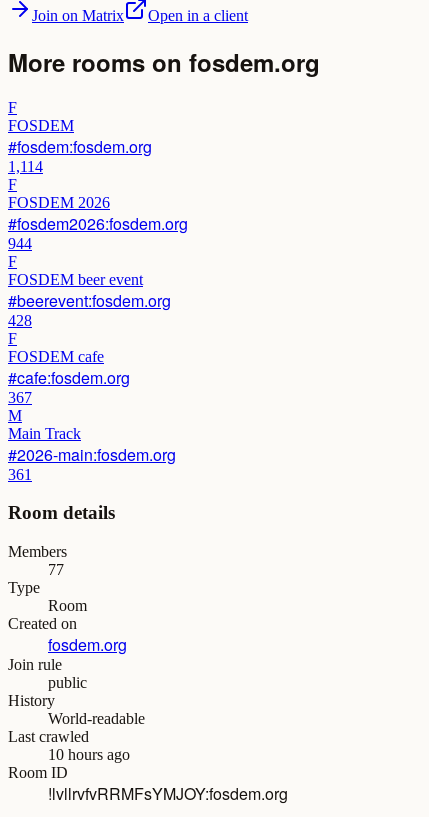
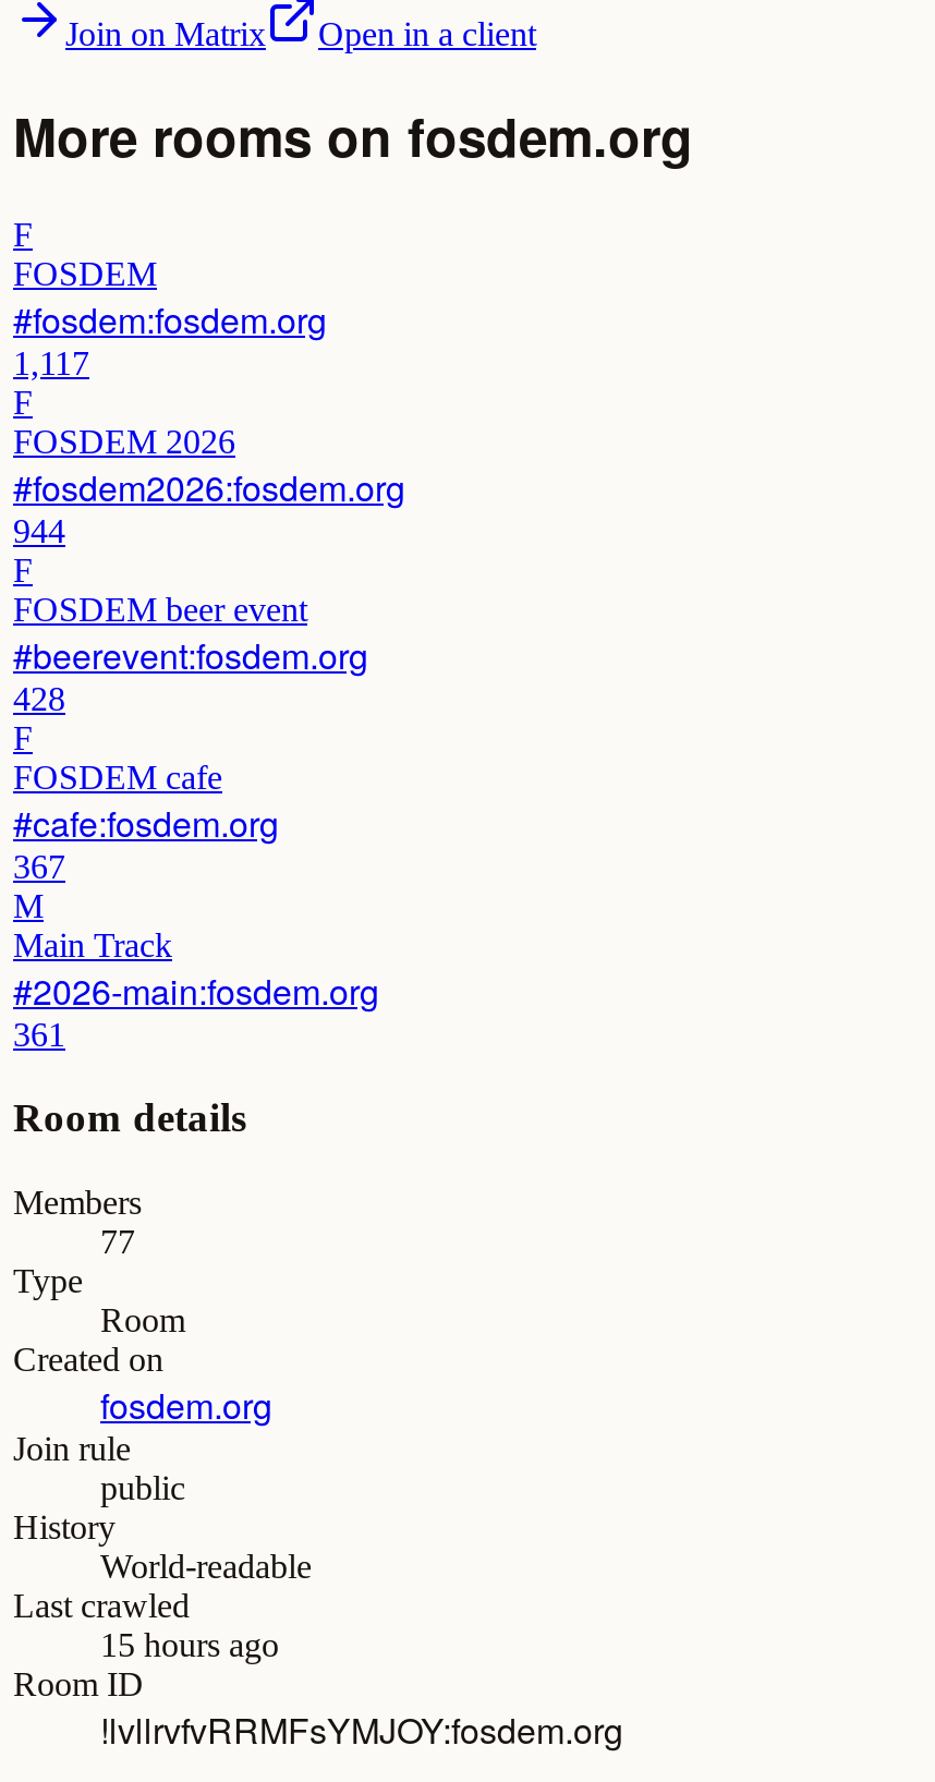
- 1,114
+ 1,117

- 10 hours ago
+ 15 hours ago
